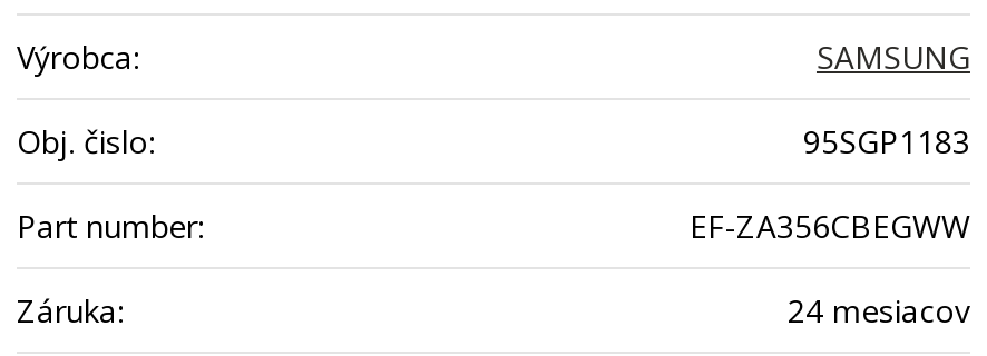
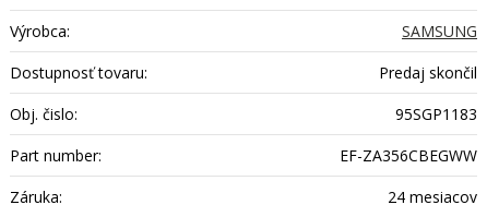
+ Dostupnosť tovaru:
+ Predaj skončil
